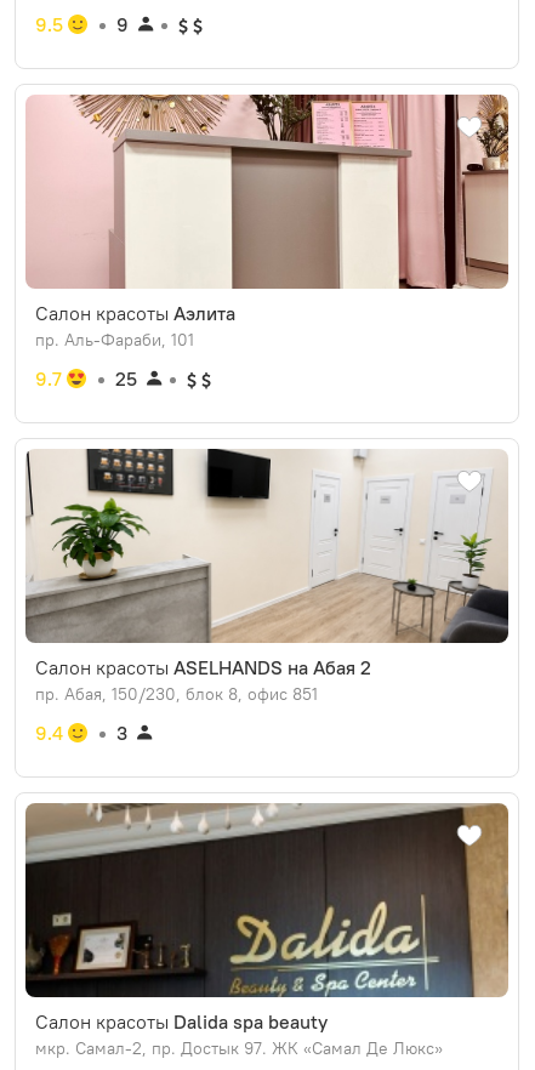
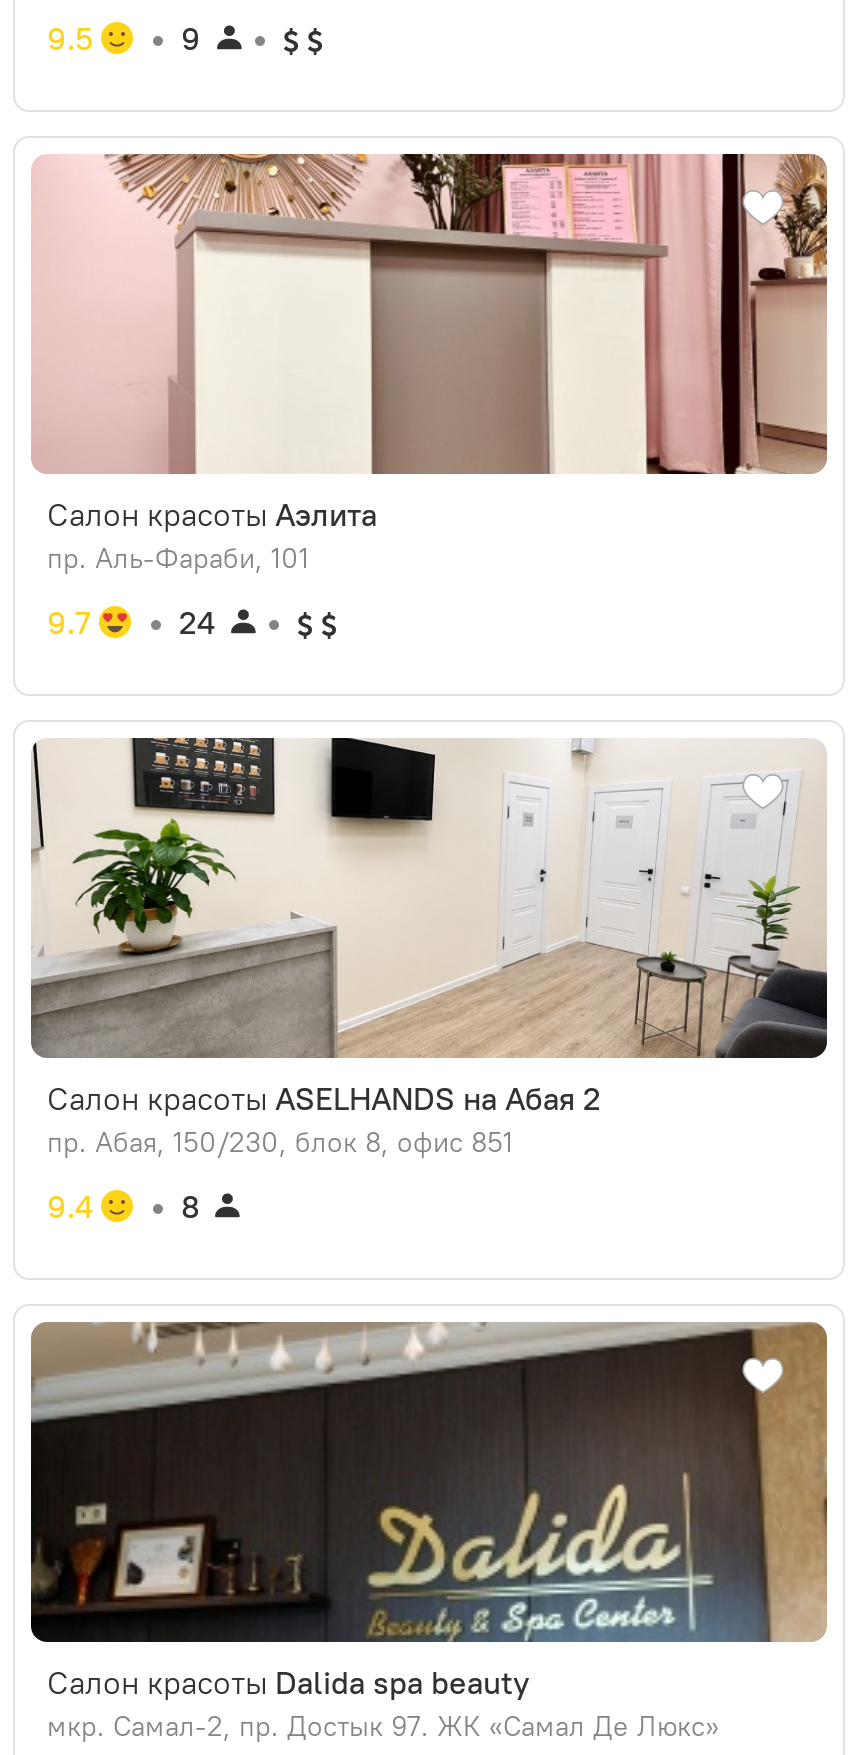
- 25
+ 24

- 3
+ 8
